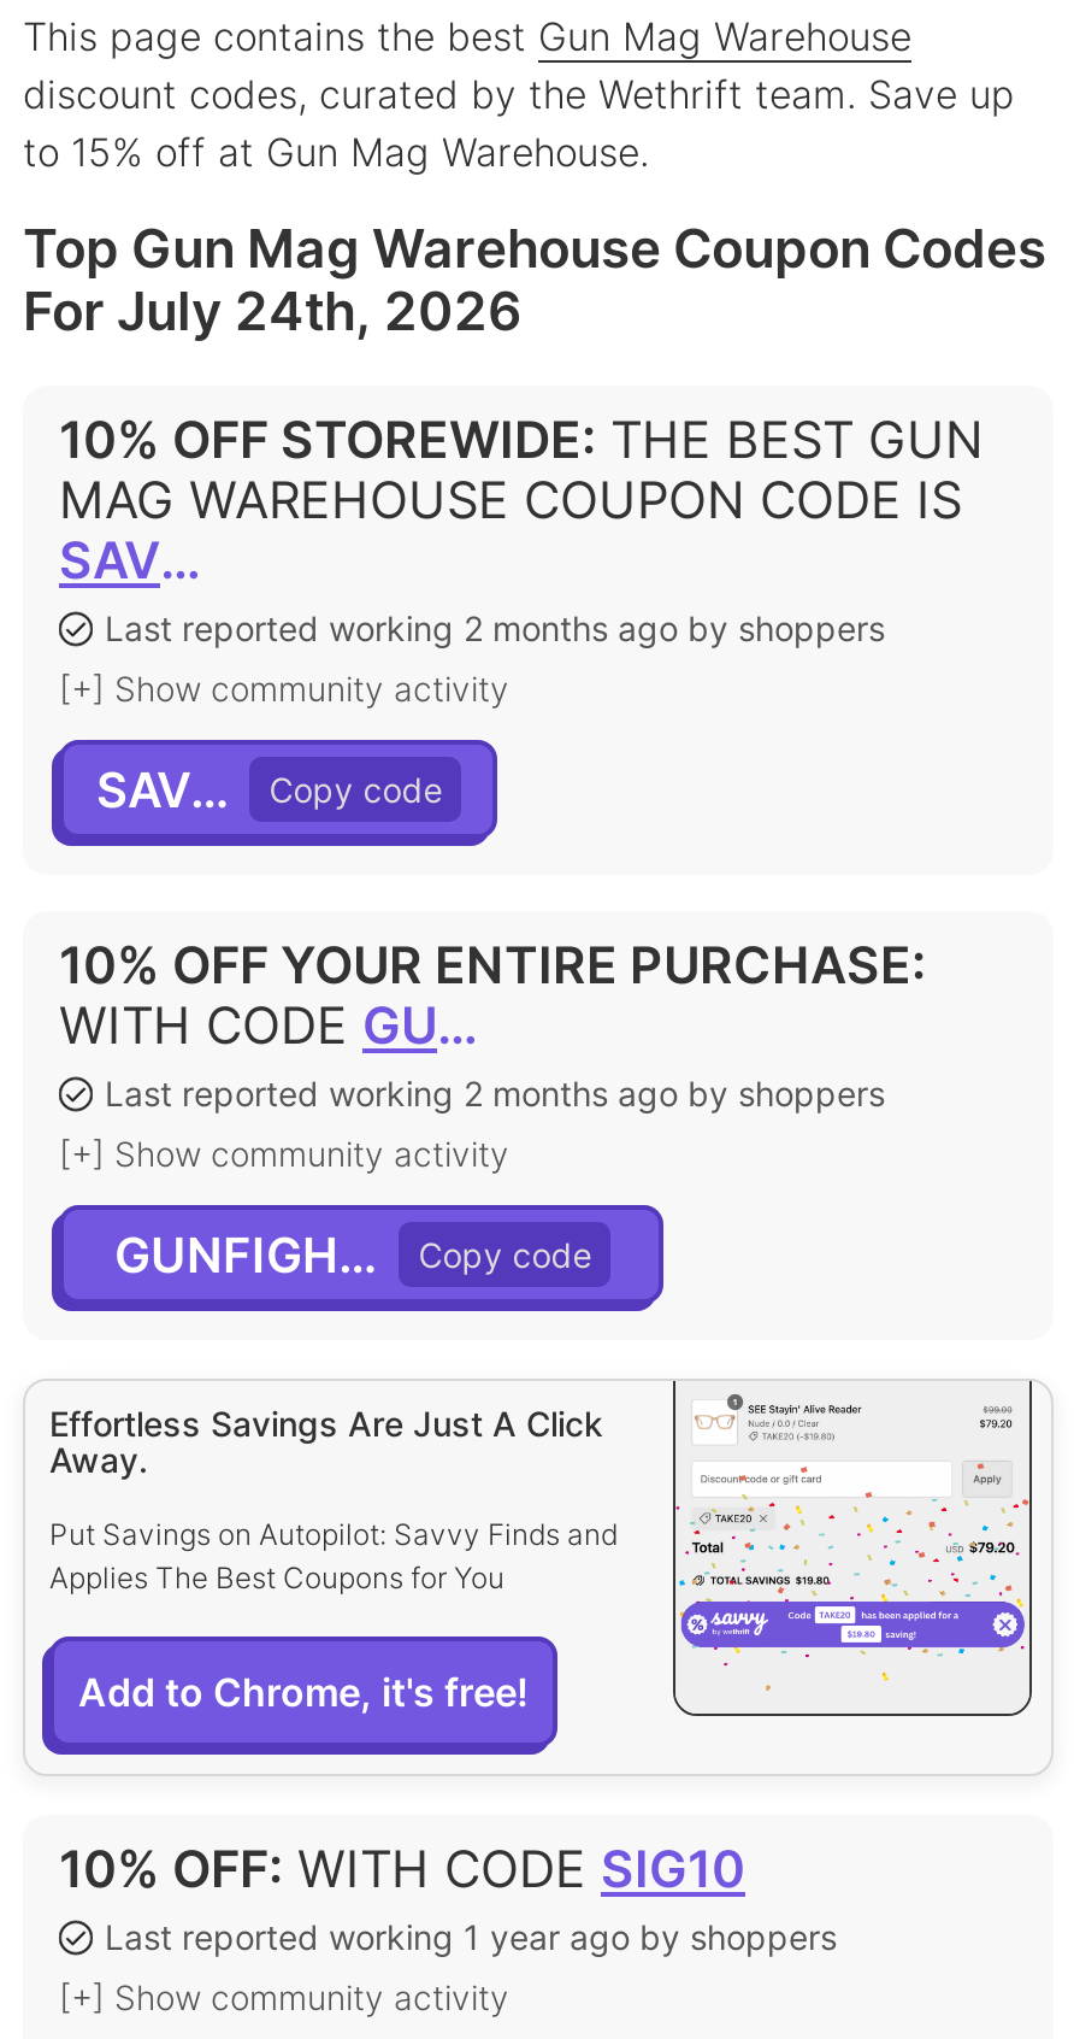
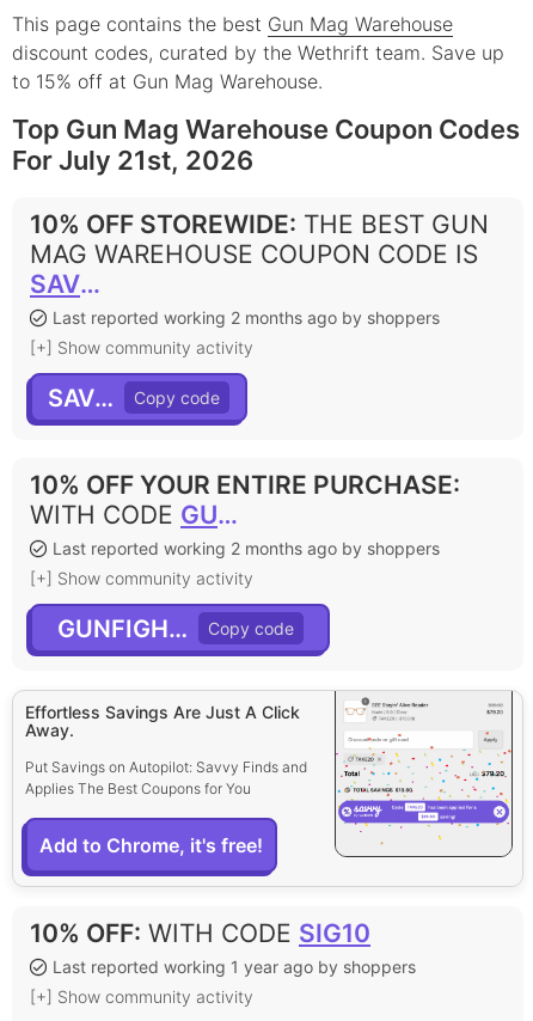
- For July 24th, 2026
+ For July 21st, 2026
